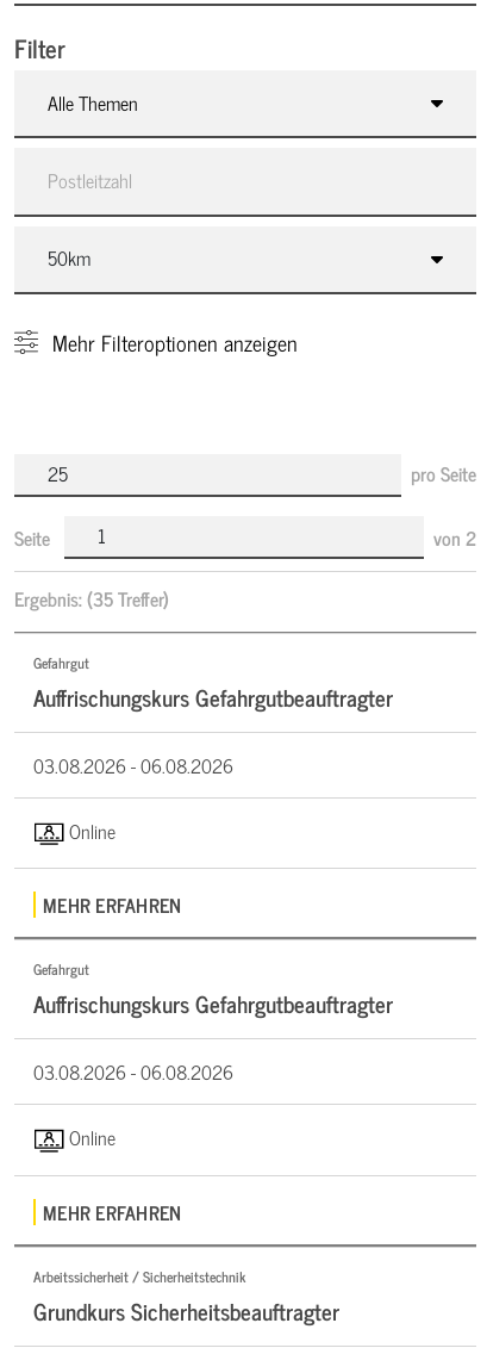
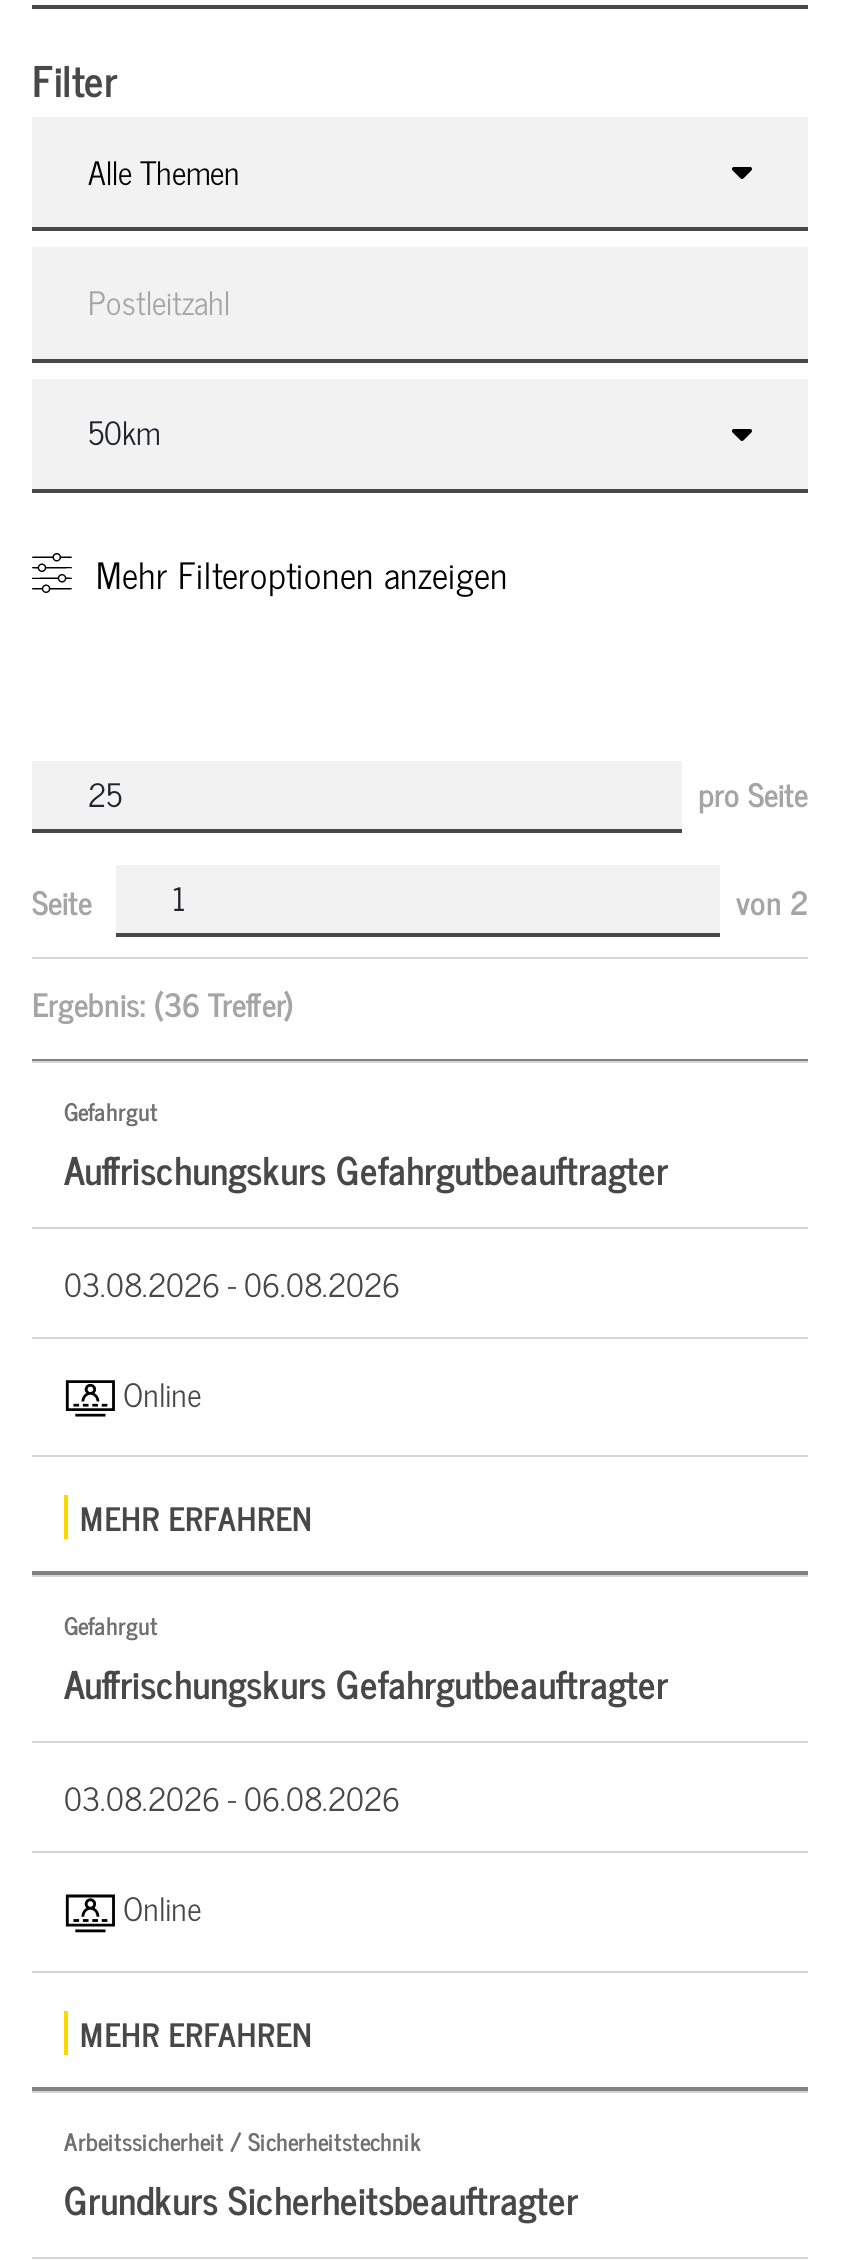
- Ergebnis: (35 Treffer)
+ Ergebnis: (36 Treffer)
